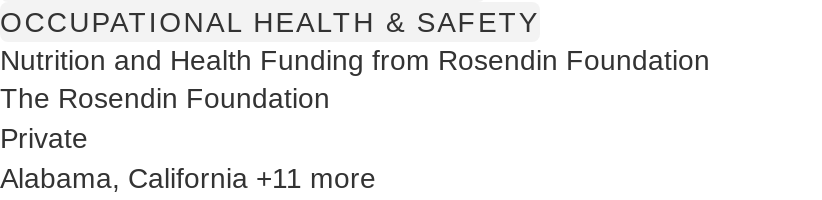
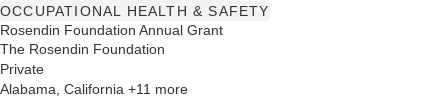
- Nutrition and Health Funding from Rosendin Foundation
+ Rosendin Foundation Annual Grant
